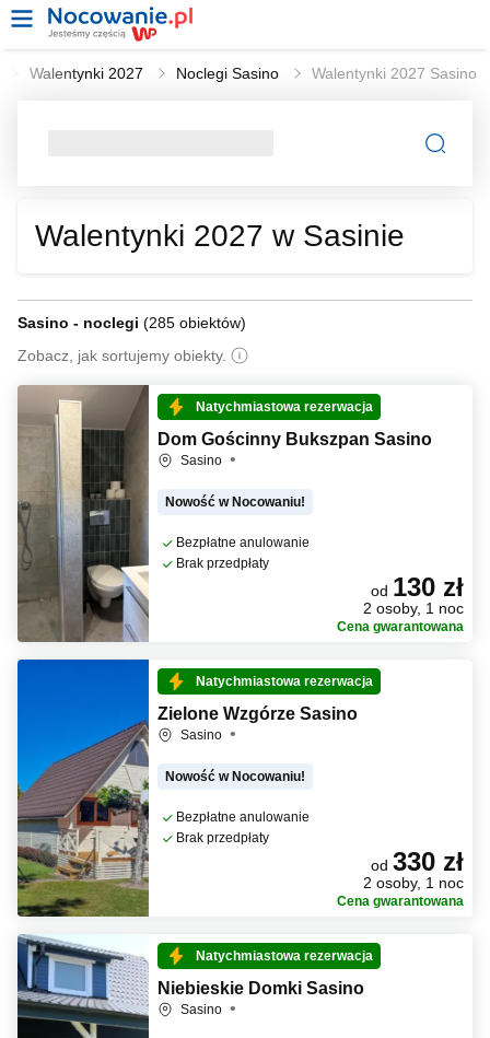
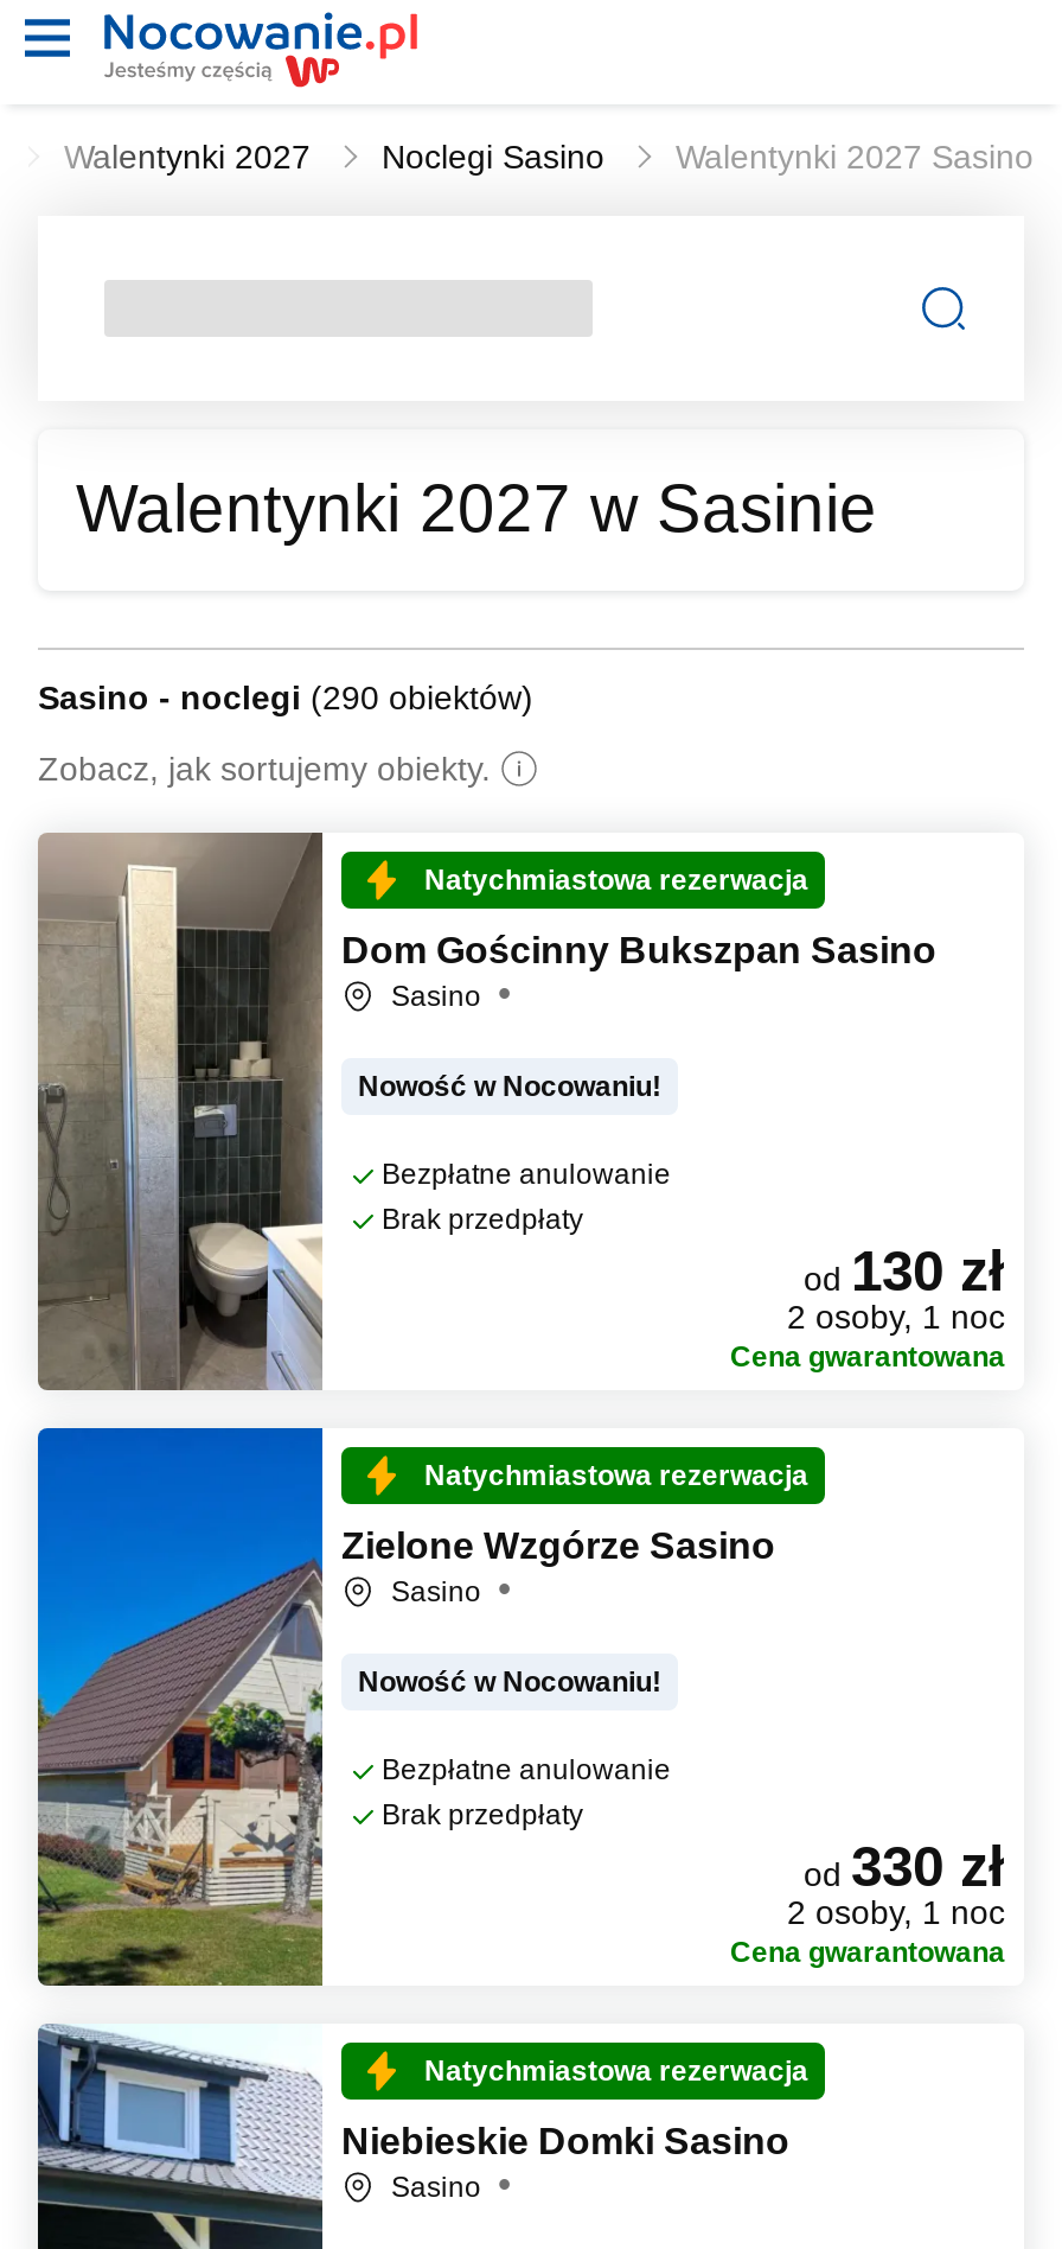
- Sasino - noclegi (285 obiektów)
+ Sasino - noclegi (290 obiektów)
